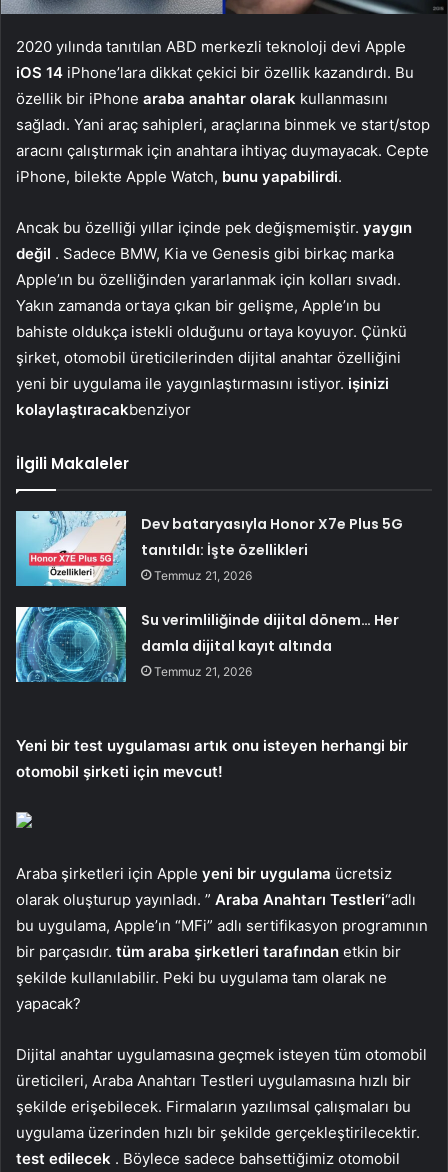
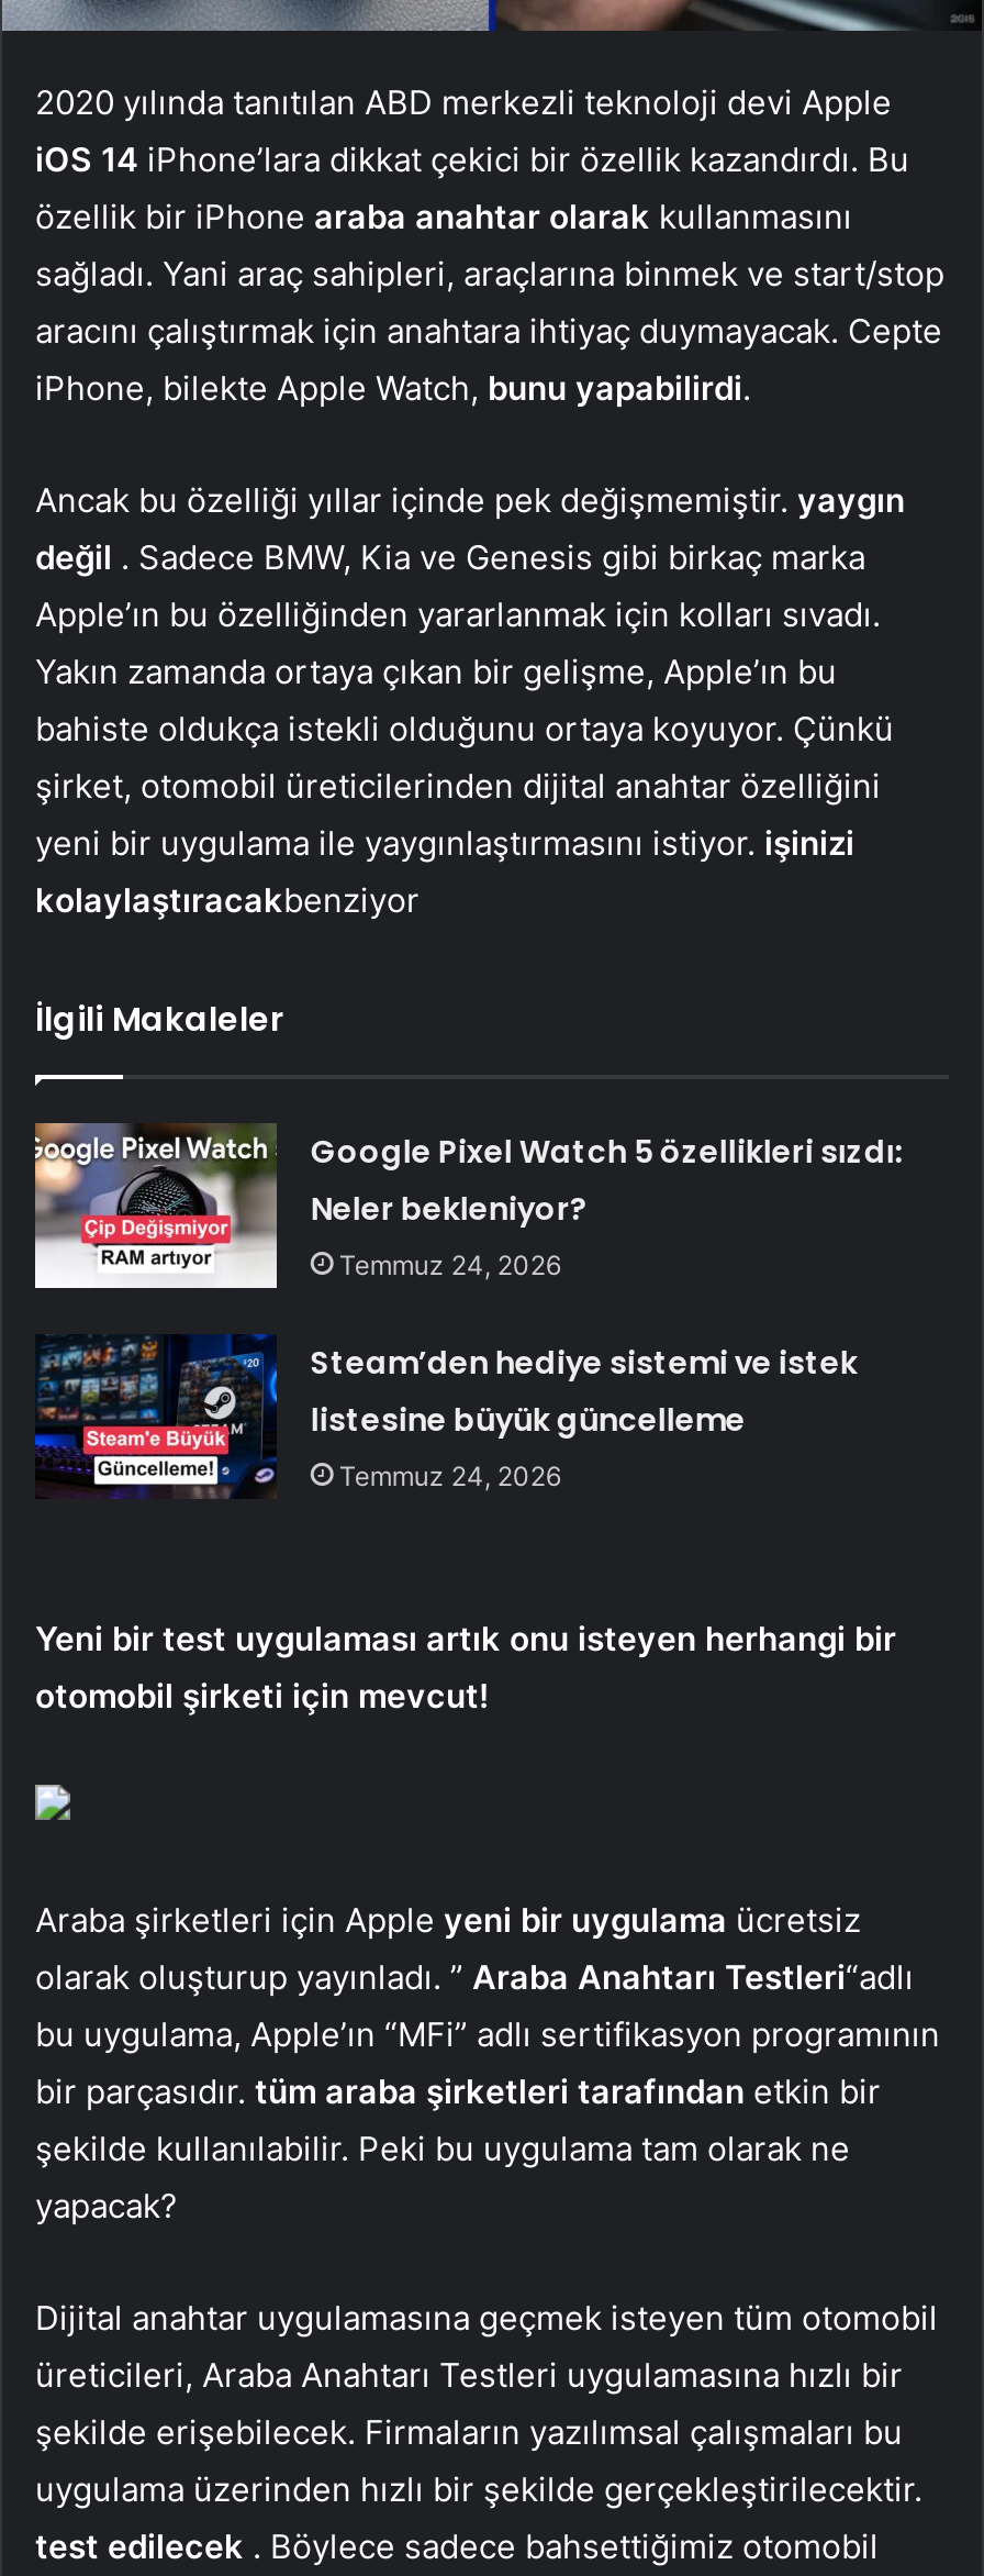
- [image]
- Dev bataryasıyla Honor X7e Plus 5G
- tanıtıldı: İşte özellikleri
- Temmuz 21, 2026
+ [image]
+ Google Pixel Watch 5 özellikleri sızdı:
+ Neler bekleniyor?
+ Temmuz 24, 2026

- [image]
- Su verimliliğinde dijital dönem… Her
- damla dijital kayıt altında
- Temmuz 21, 2026
+ [image]
+ Steam’den hediye sistemi ve istek
+ listesine büyük güncelleme
+ Temmuz 24, 2026
